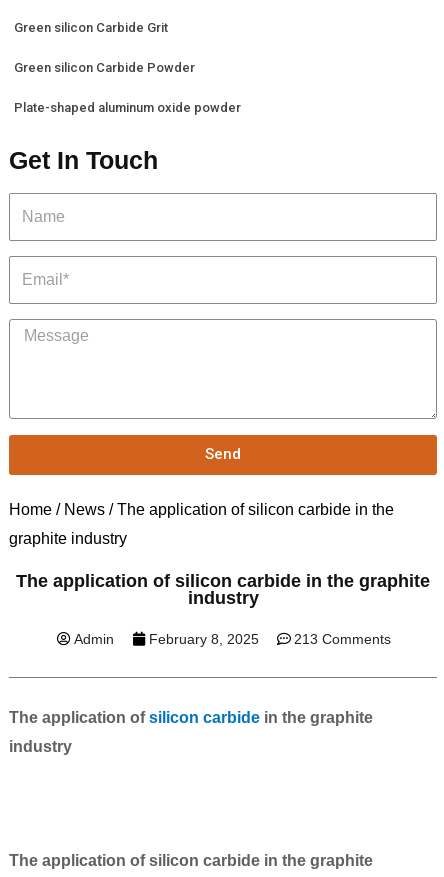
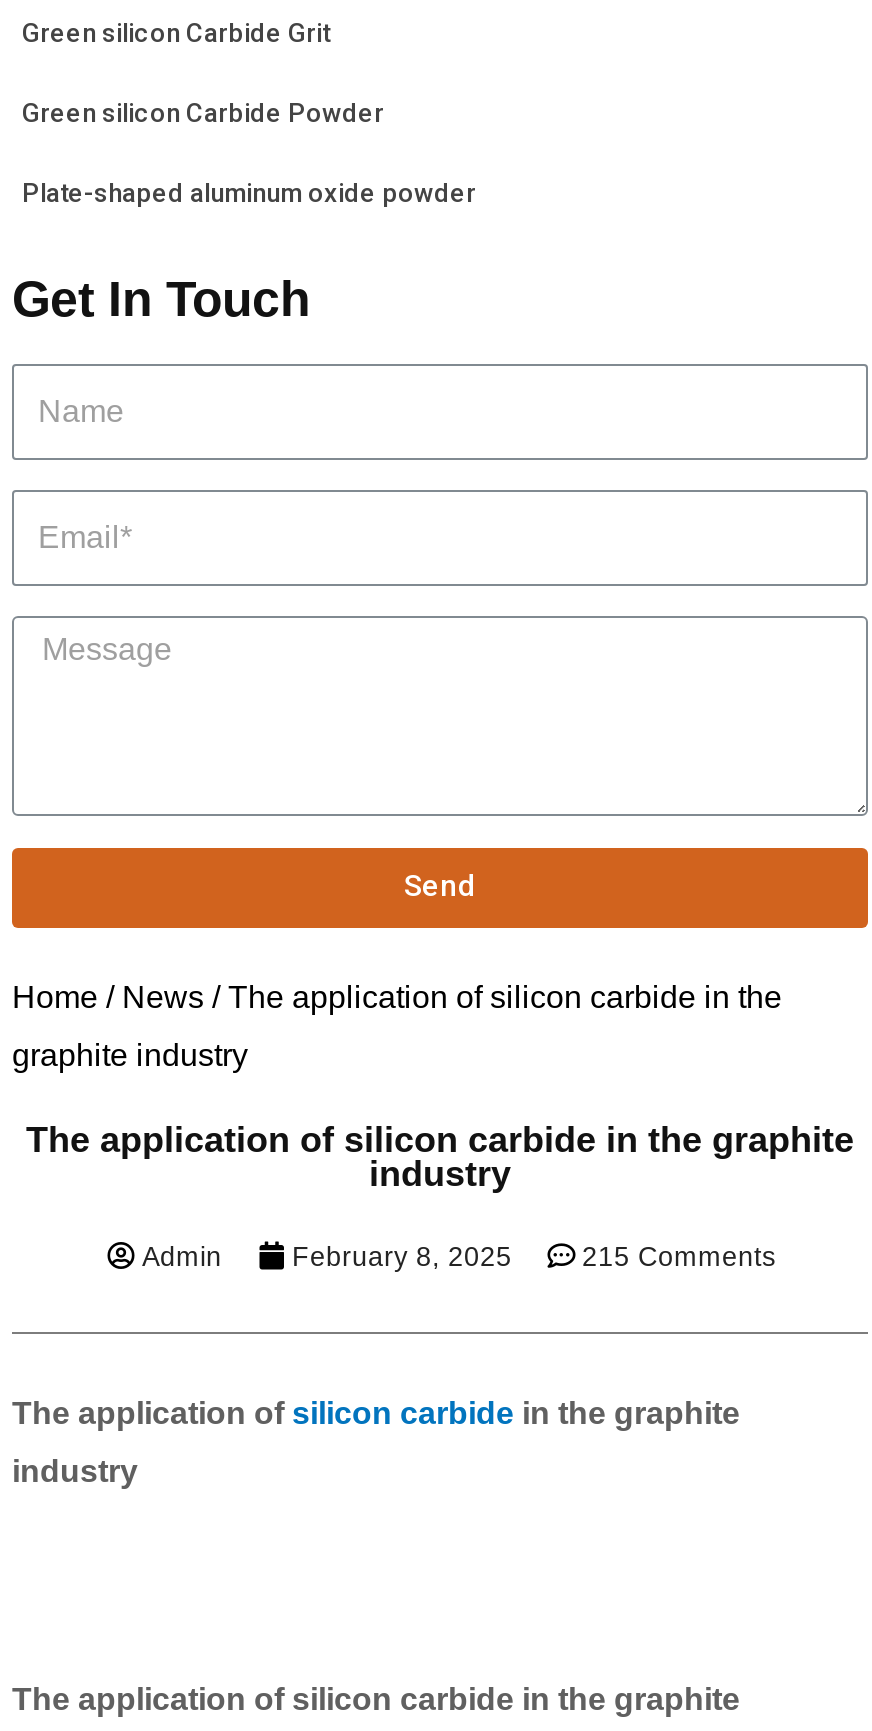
- 213 Comments
+ 215 Comments
